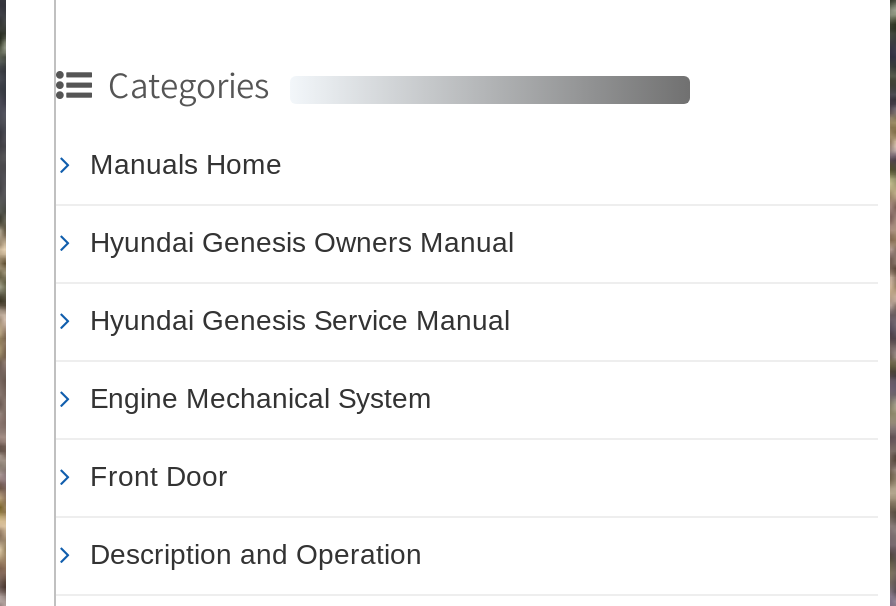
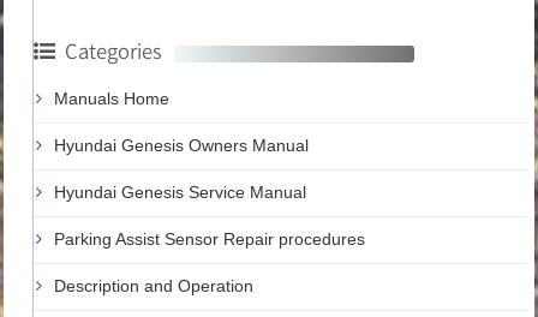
- Engine Mechanical System
- Front Door
+ Parking Assist Sensor Repair procedures
